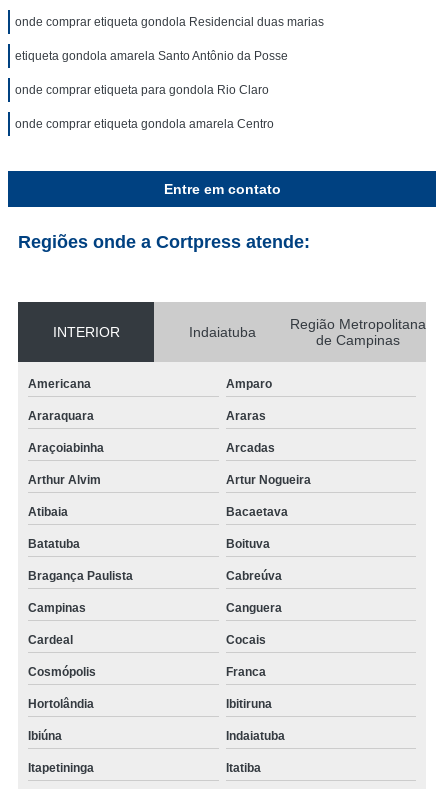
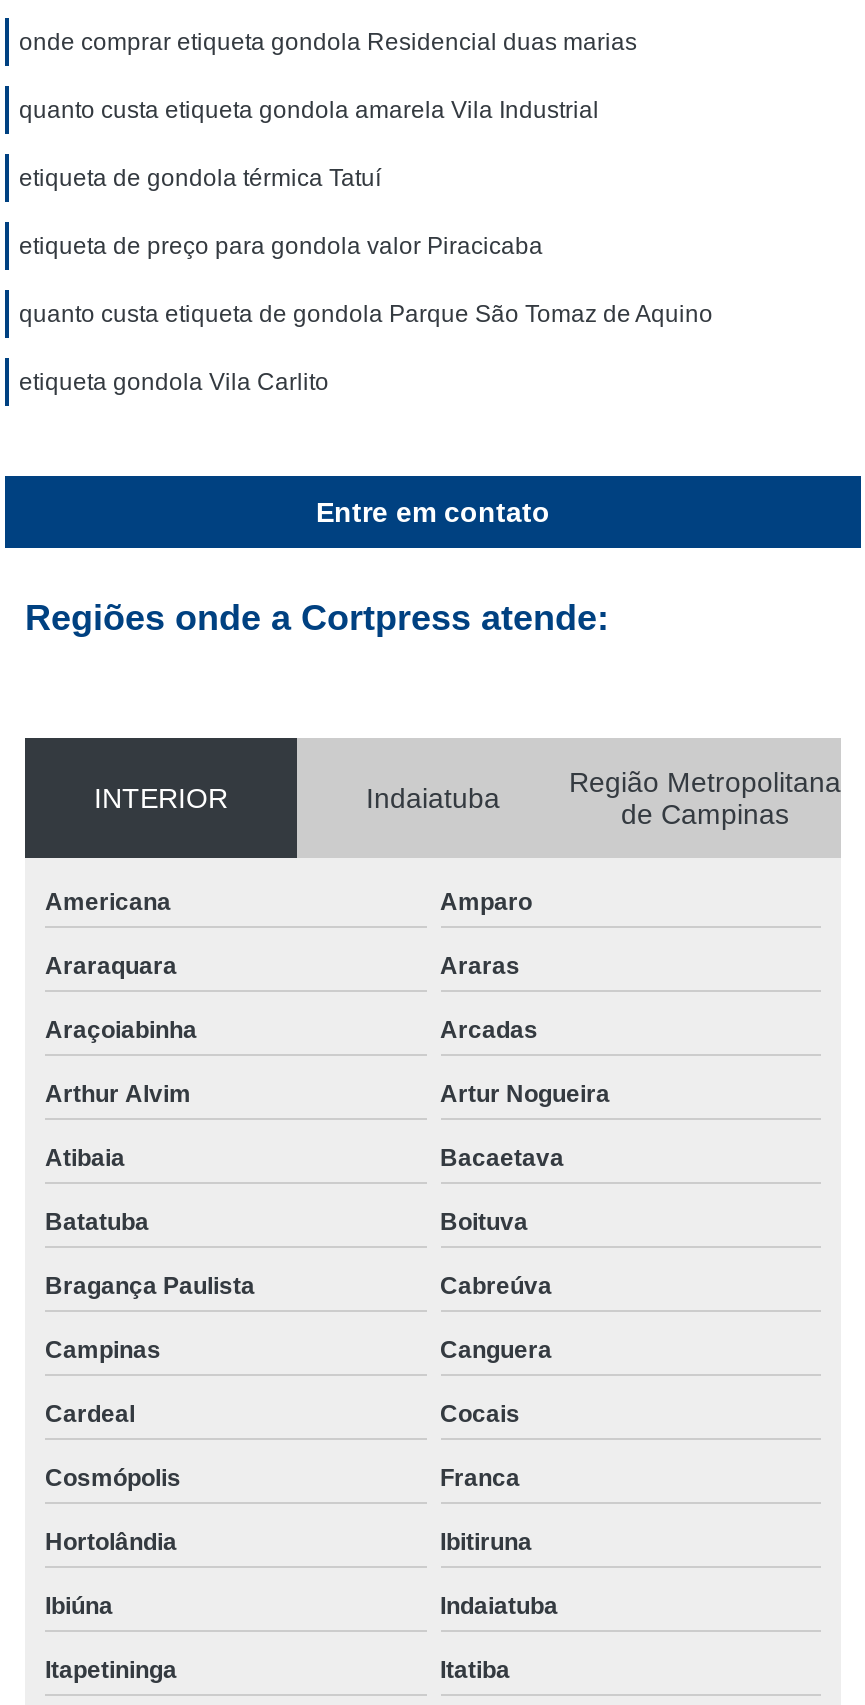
- etiqueta gondola amarela Santo Antônio da Posse
- onde comprar etiqueta para gondola Rio Claro
- onde comprar etiqueta gondola amarela Centro
+ quanto custa etiqueta gondola amarela Vila Industrial
+ etiqueta de gondola térmica Tatuí
+ etiqueta de preço para gondola valor Piracicaba
+ quanto custa etiqueta de gondola Parque São Tomaz de Aquino
+ etiqueta gondola Vila Carlito
